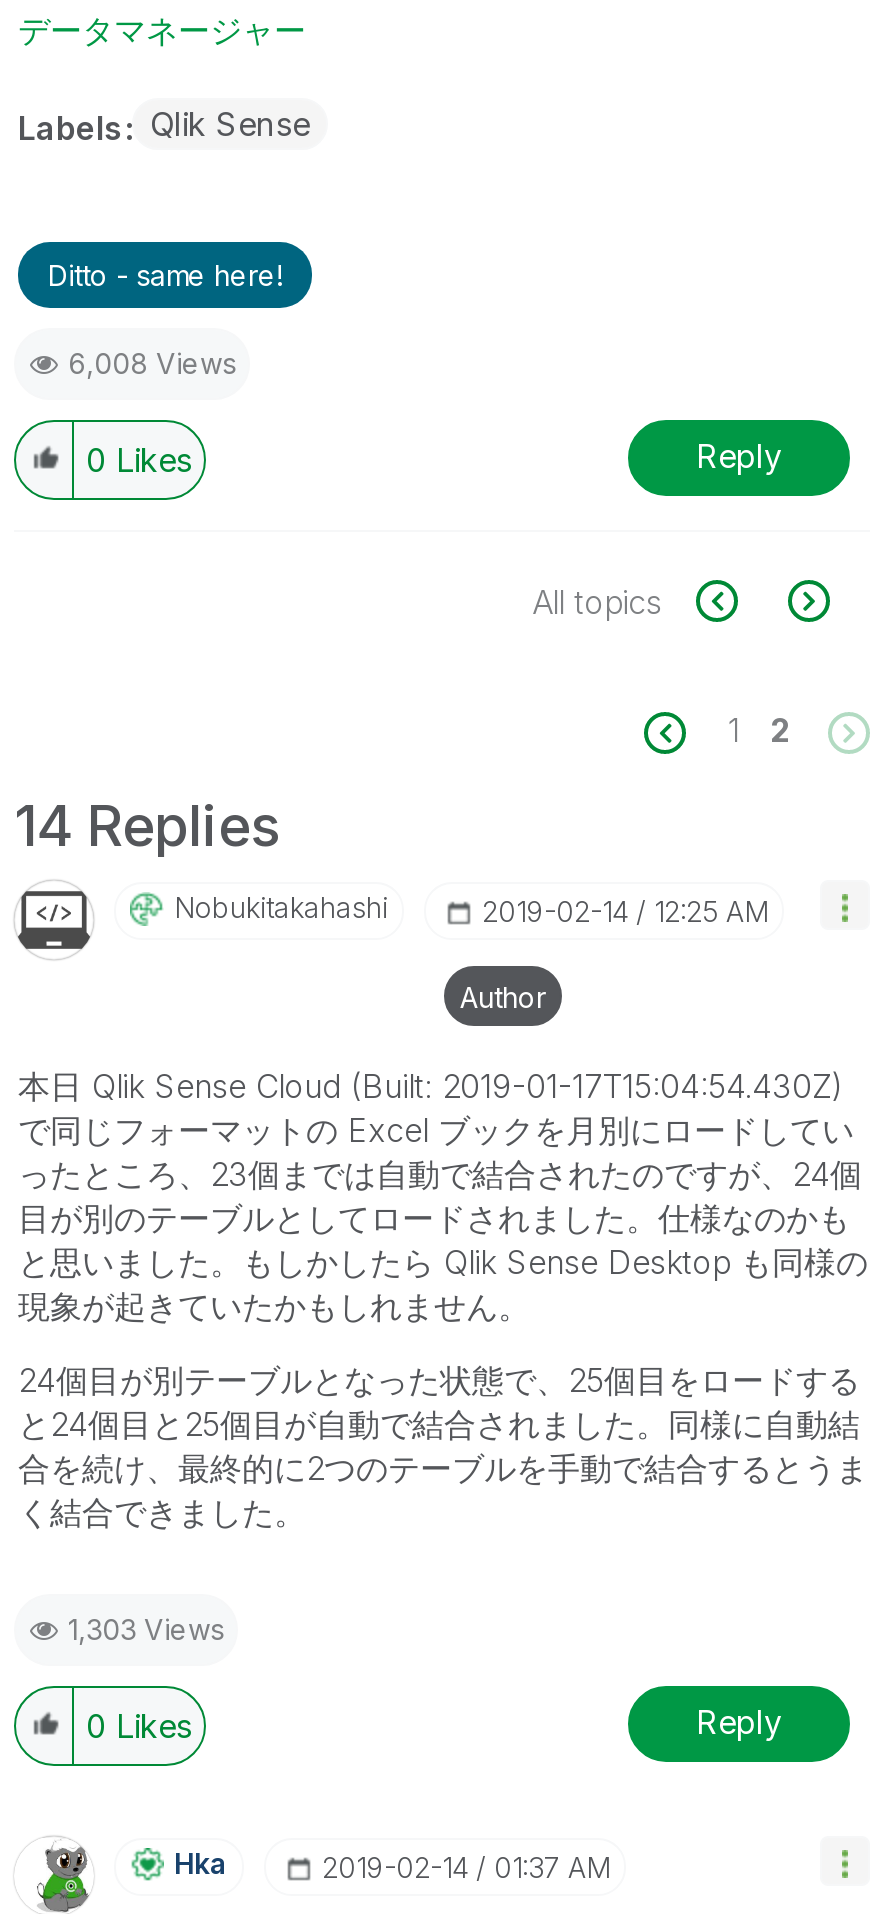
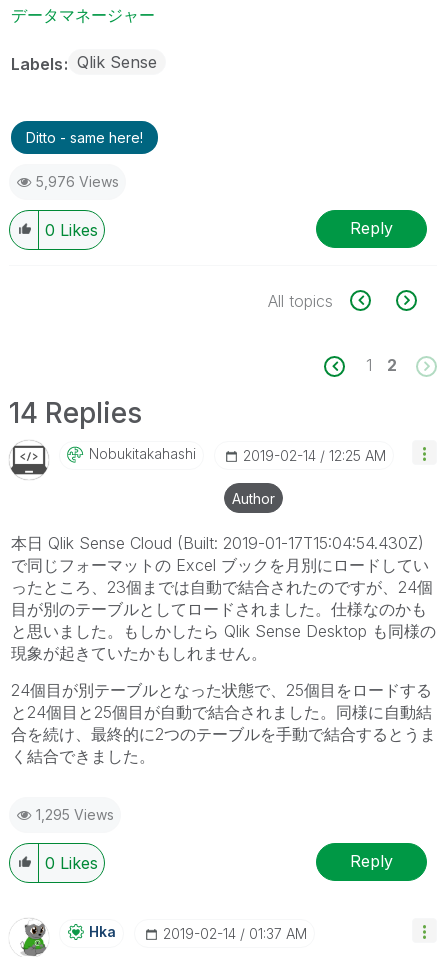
- 6,008 Views
+ 5,976 Views

- 1,303 Views
+ 1,295 Views
